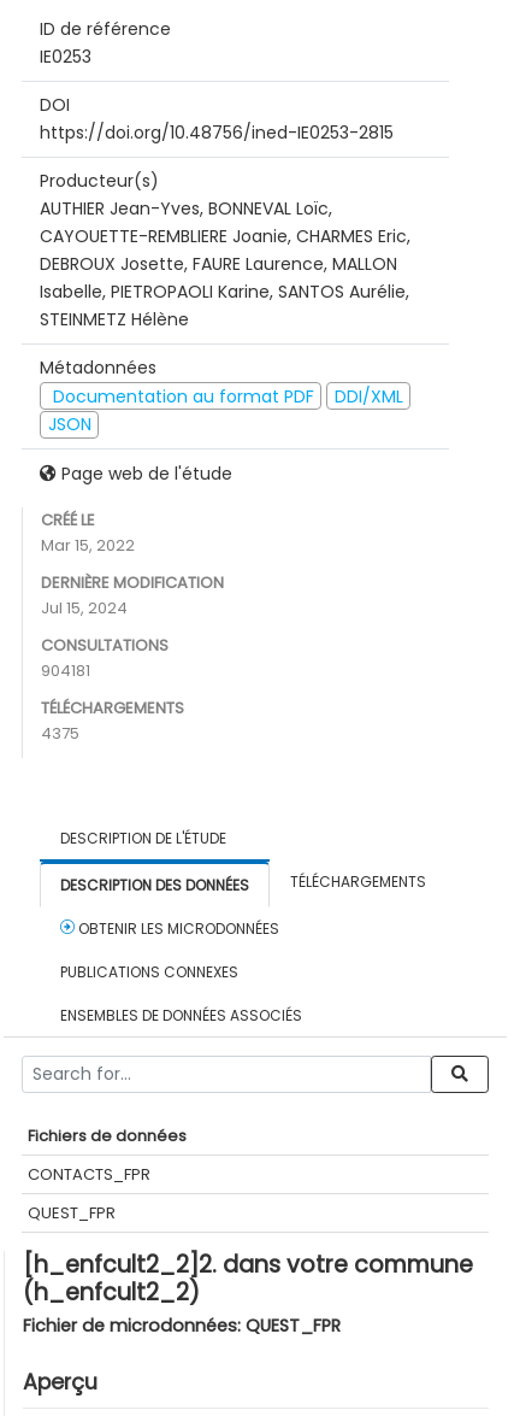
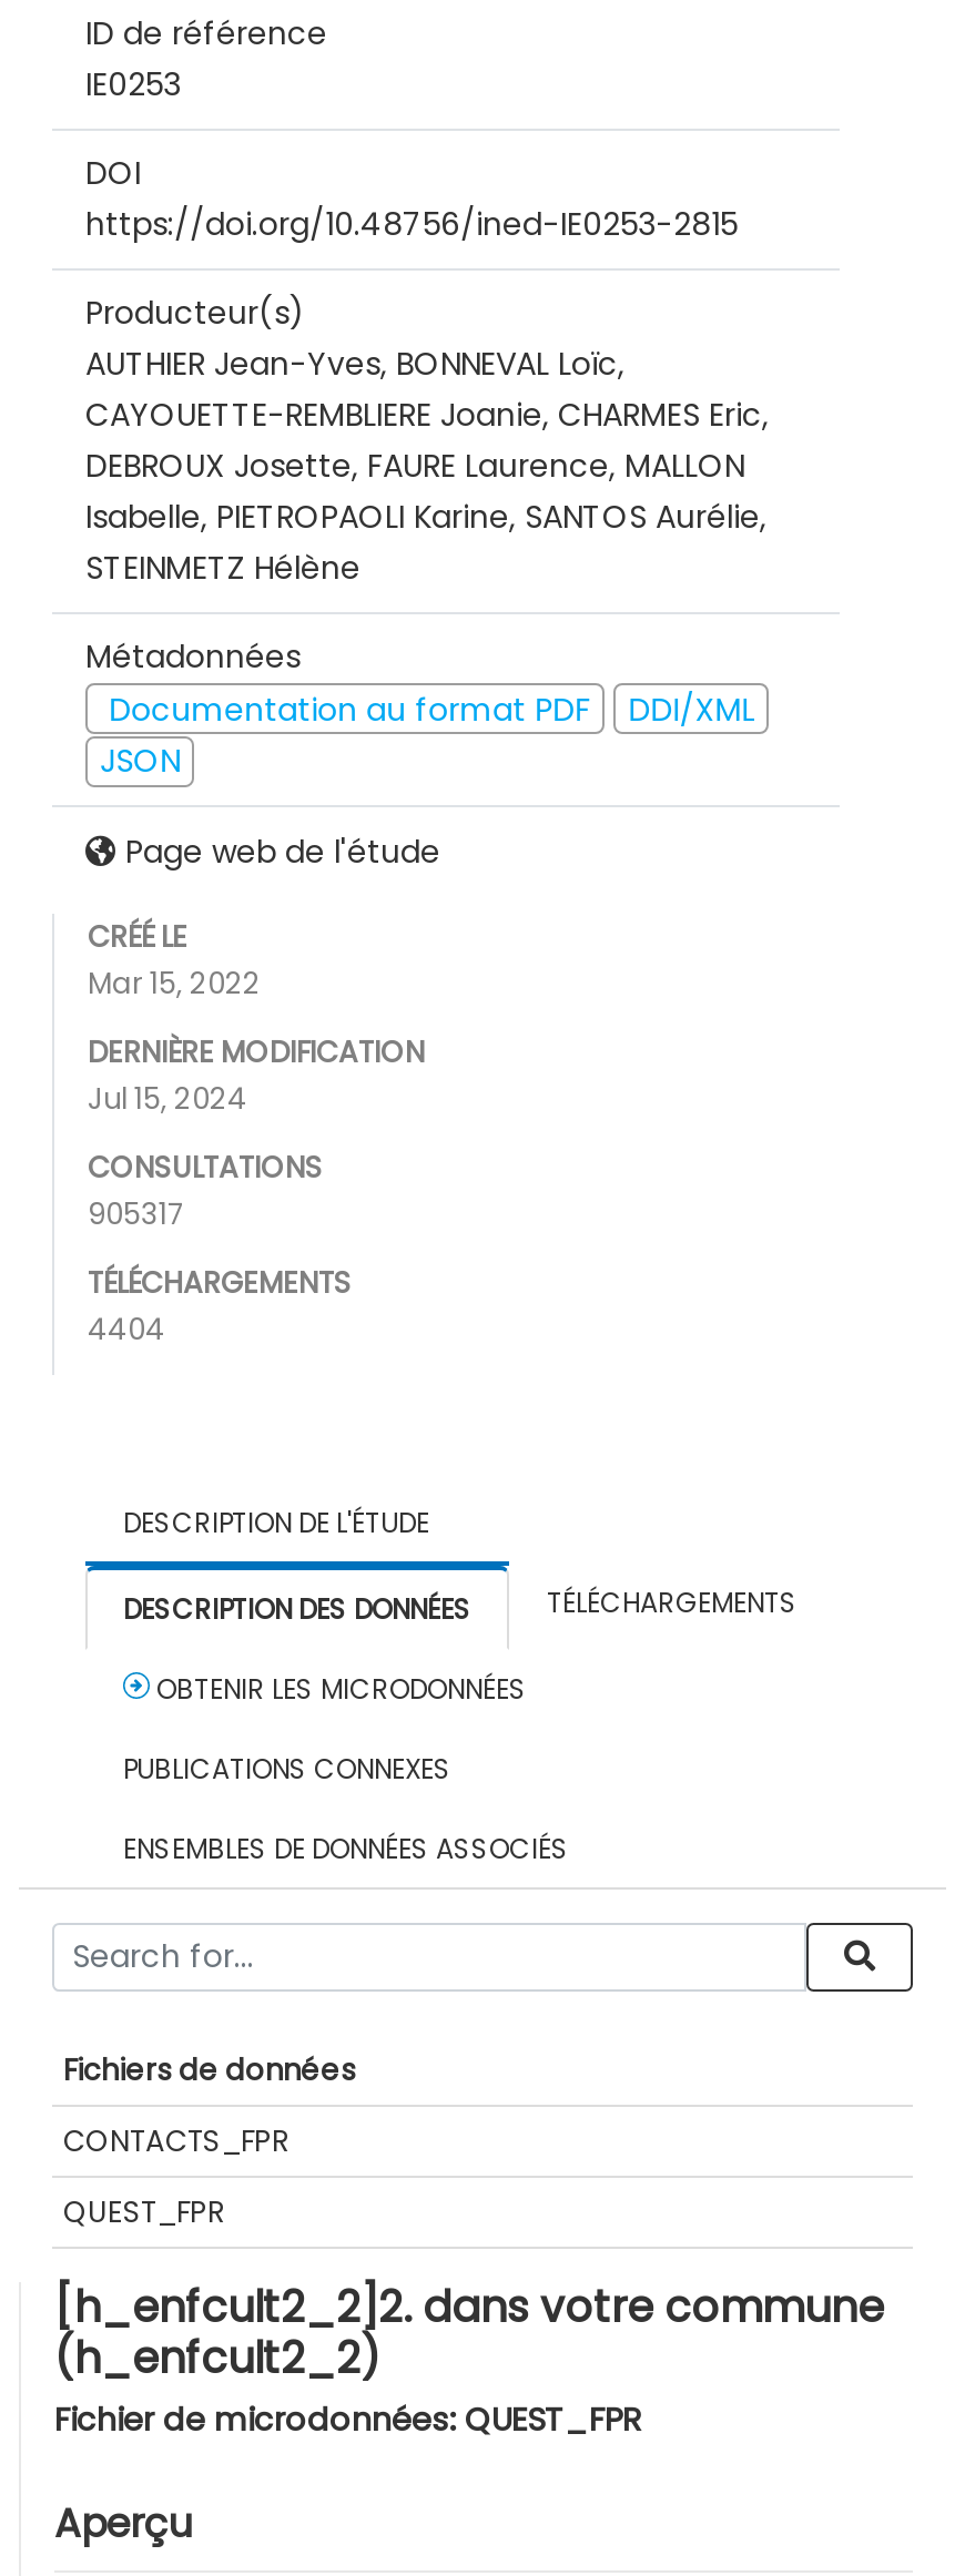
- 904181
+ 905317

- 4375
+ 4404
